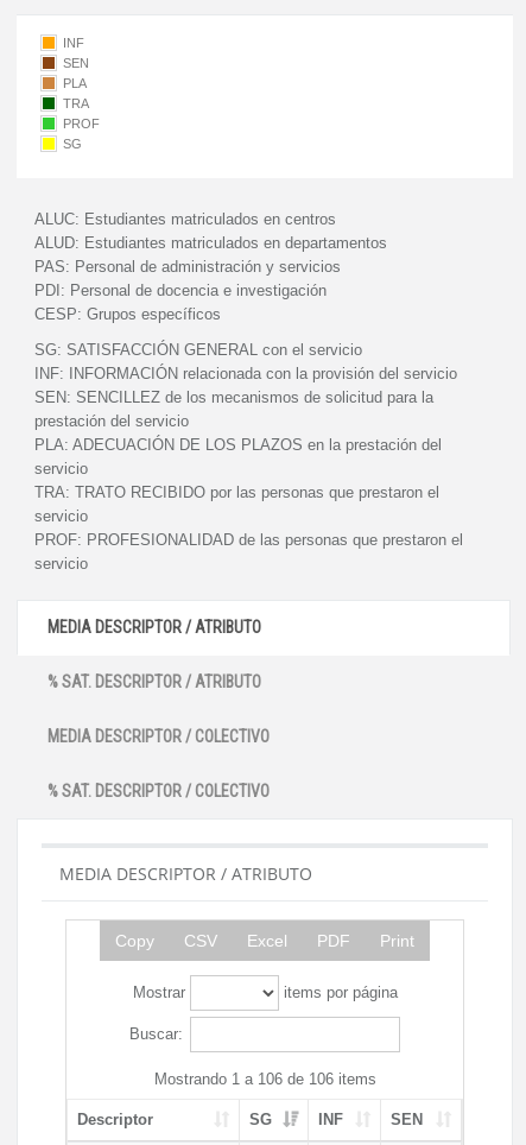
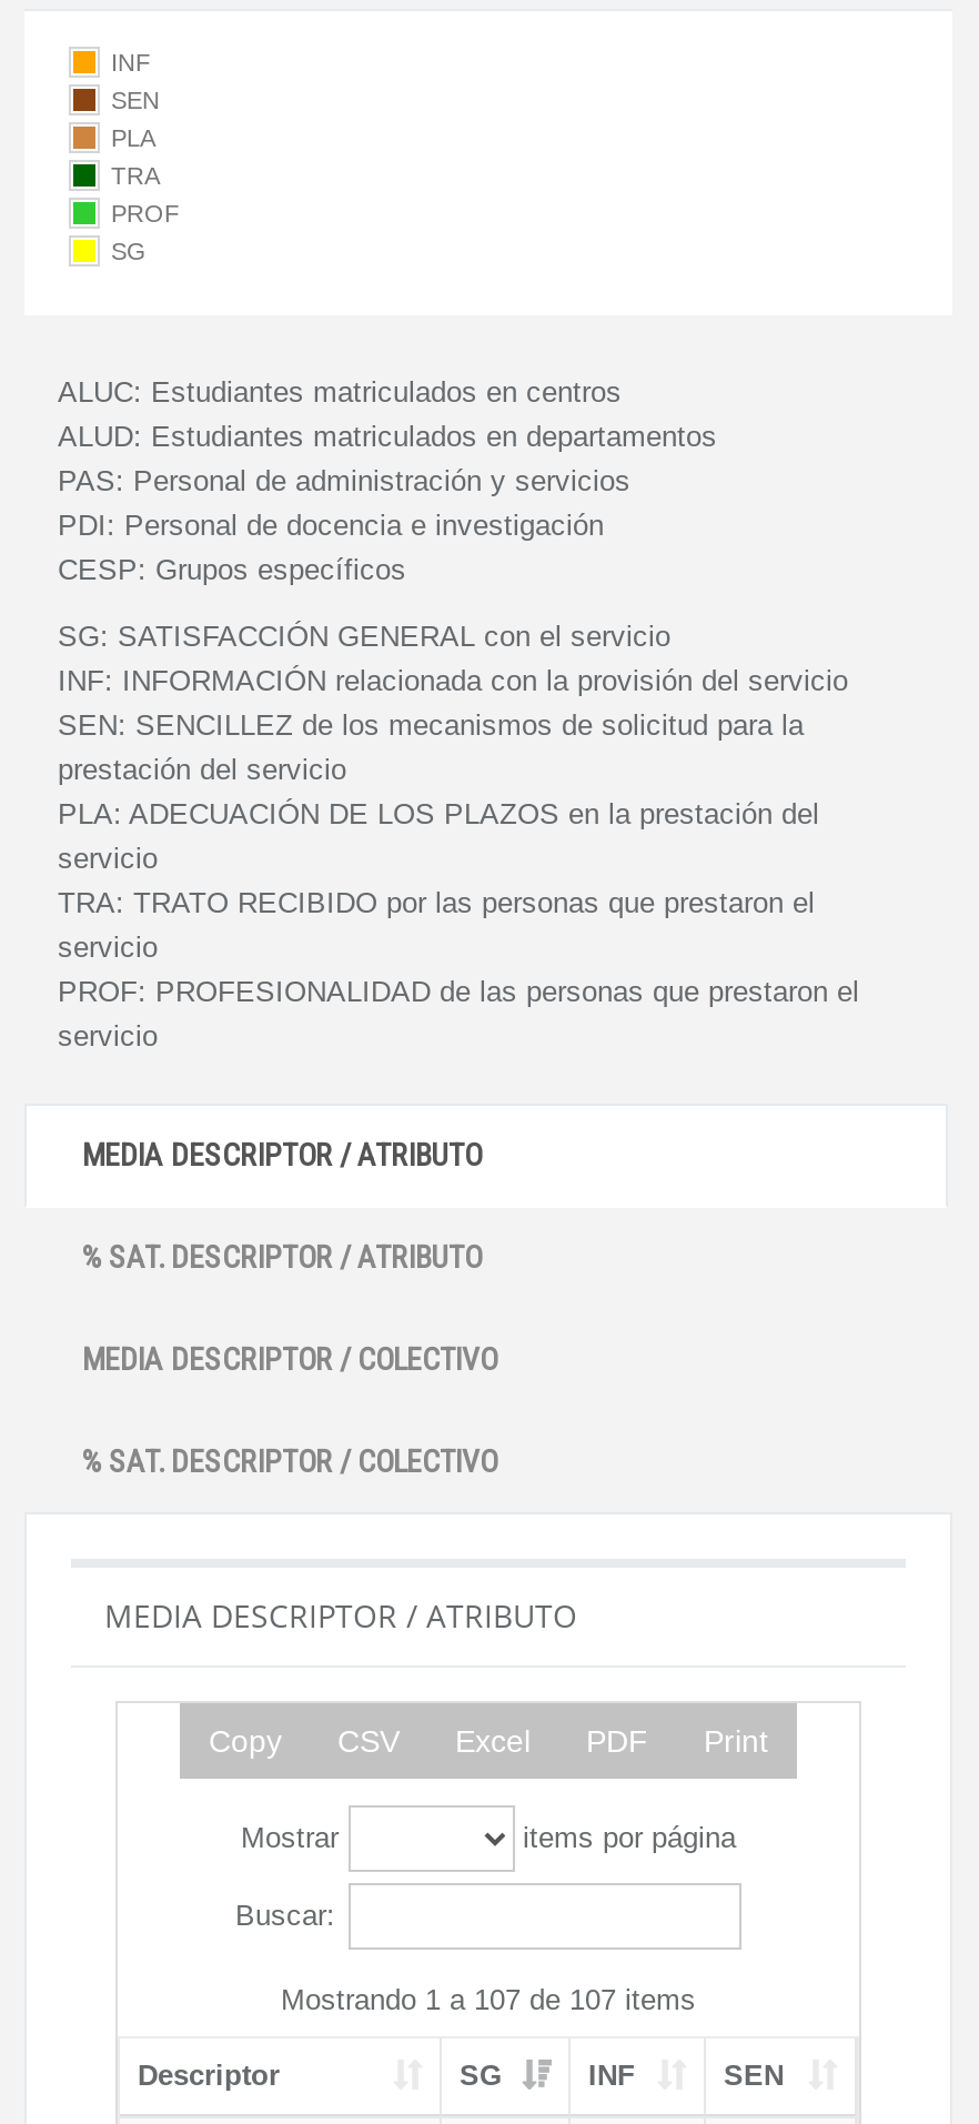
- Mostrando 1 a 106 de 106 items
+ Mostrando 1 a 107 de 107 items
